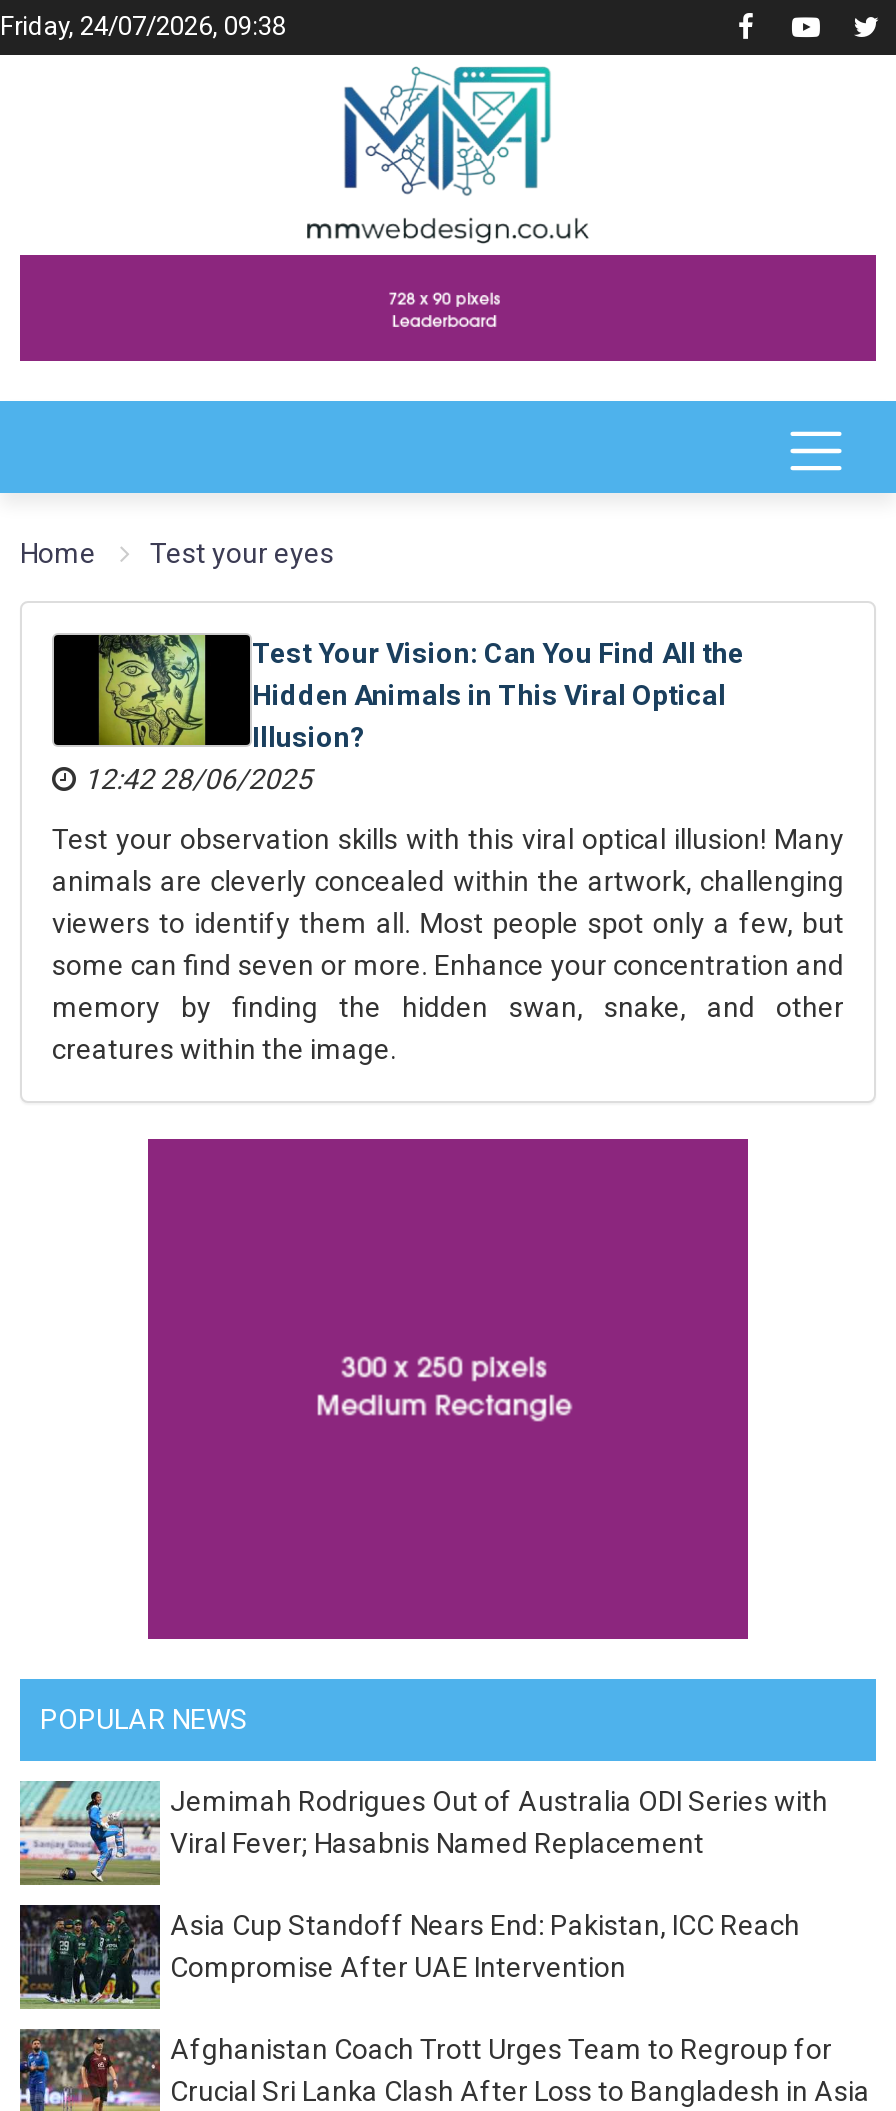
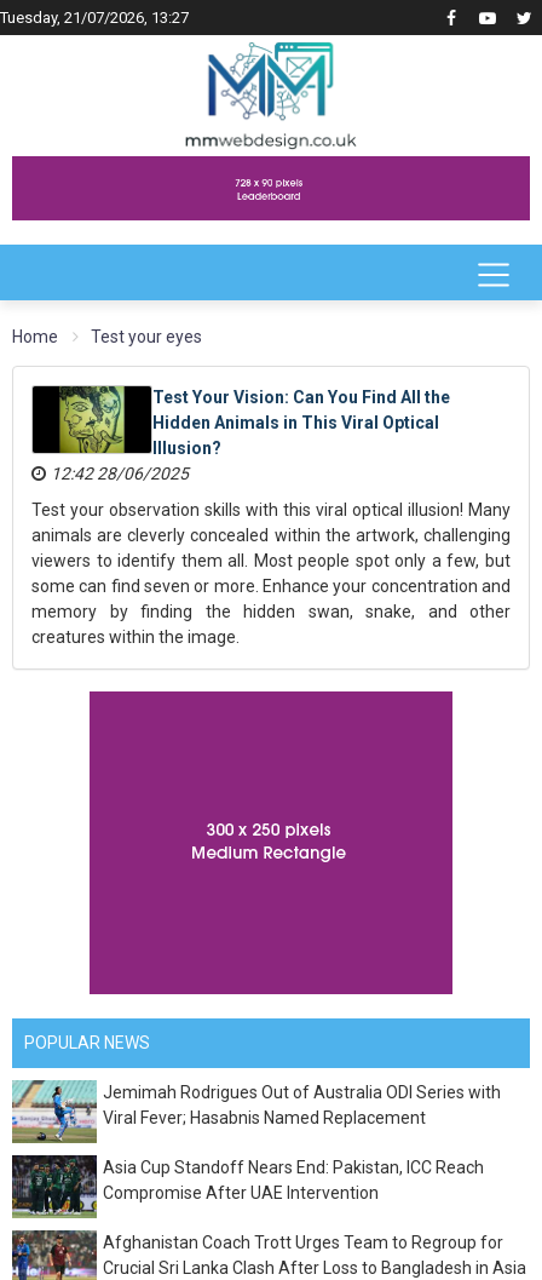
- Friday, 24/07/2026, 09:38
+ Tuesday, 21/07/2026, 13:27
